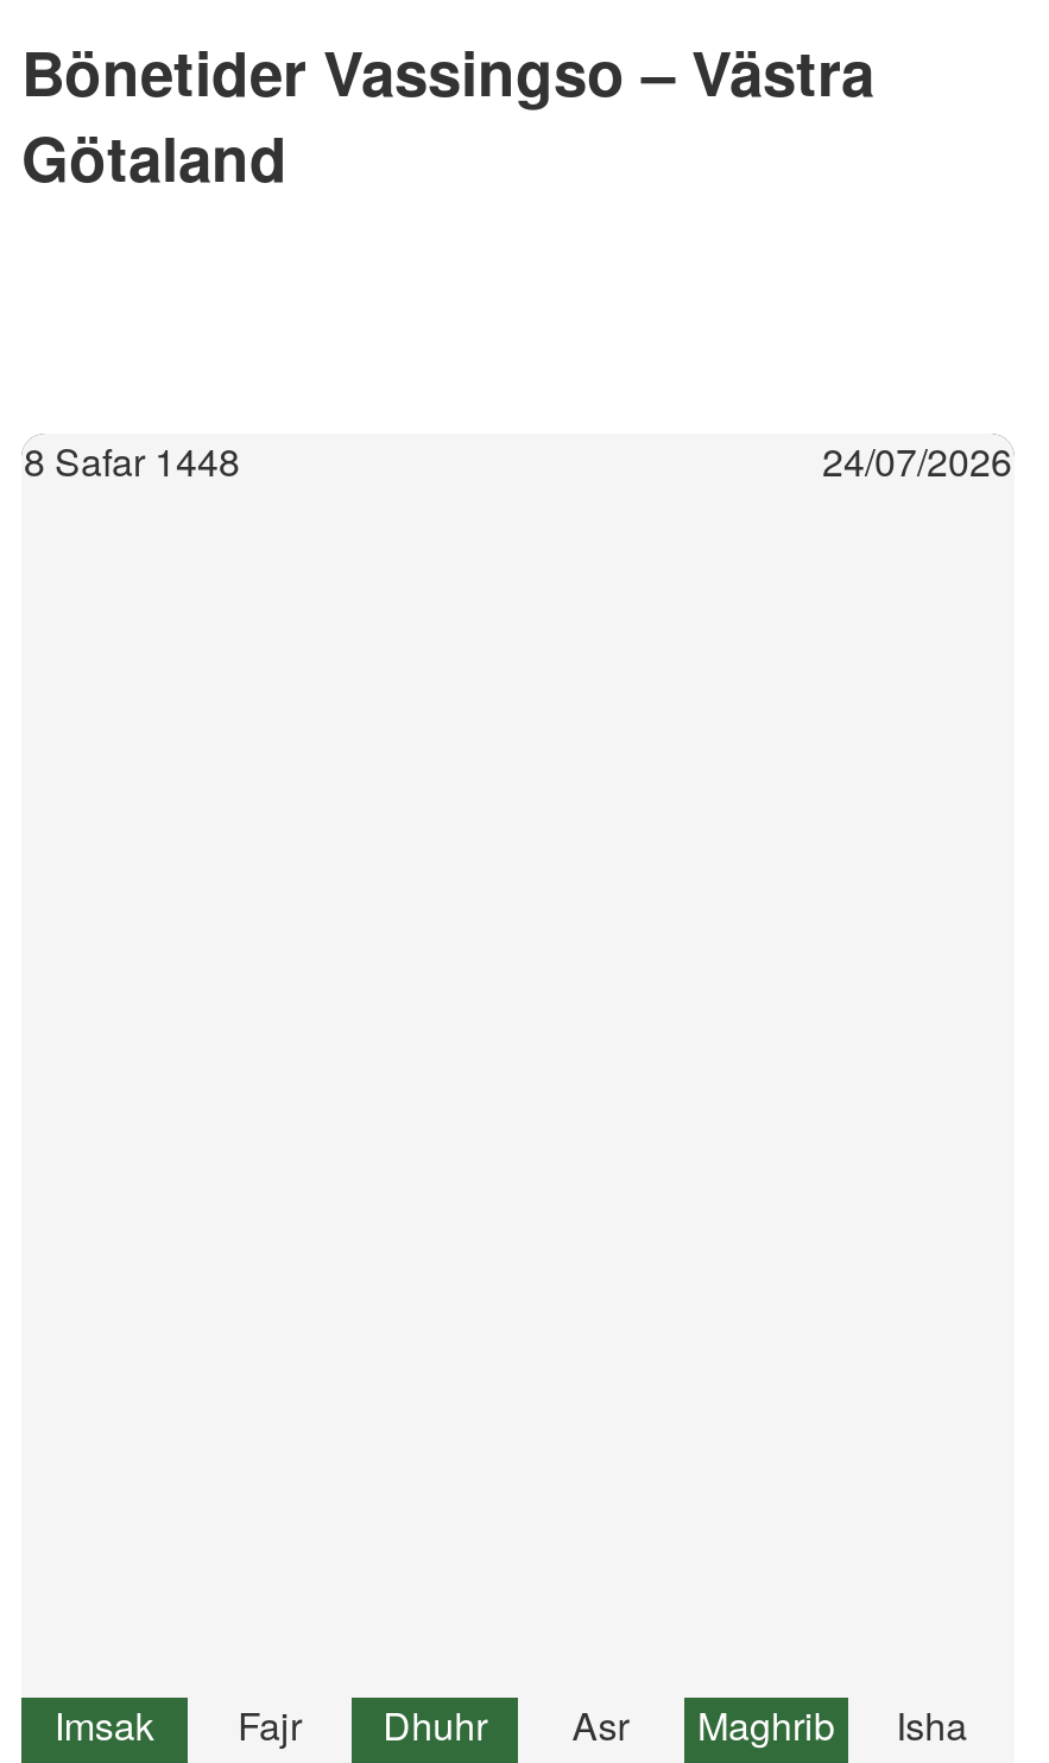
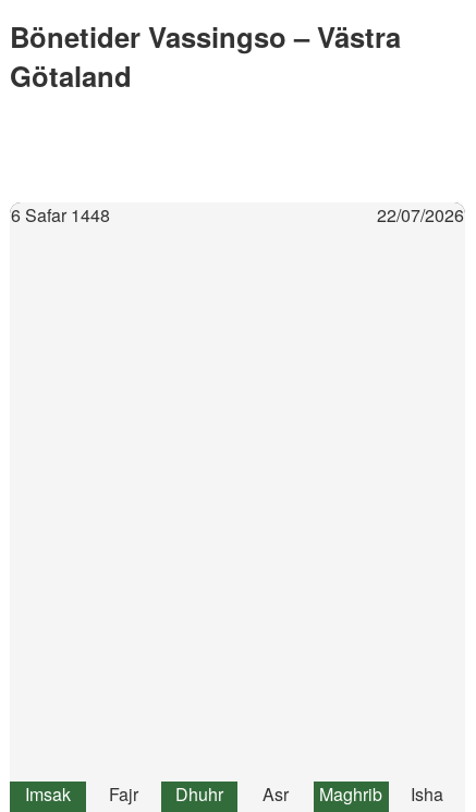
- 8 Safar 1448
+ 6 Safar 1448

- 24/07/2026
+ 22/07/2026
